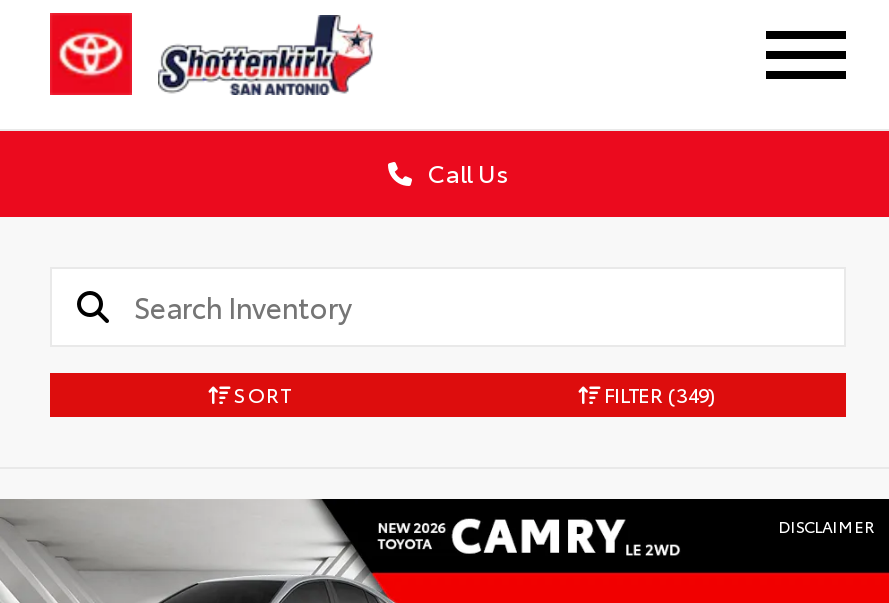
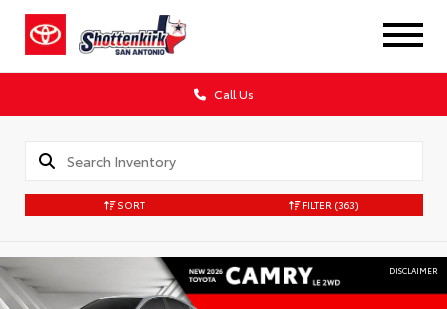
- FILTER (349)
+ FILTER (363)
